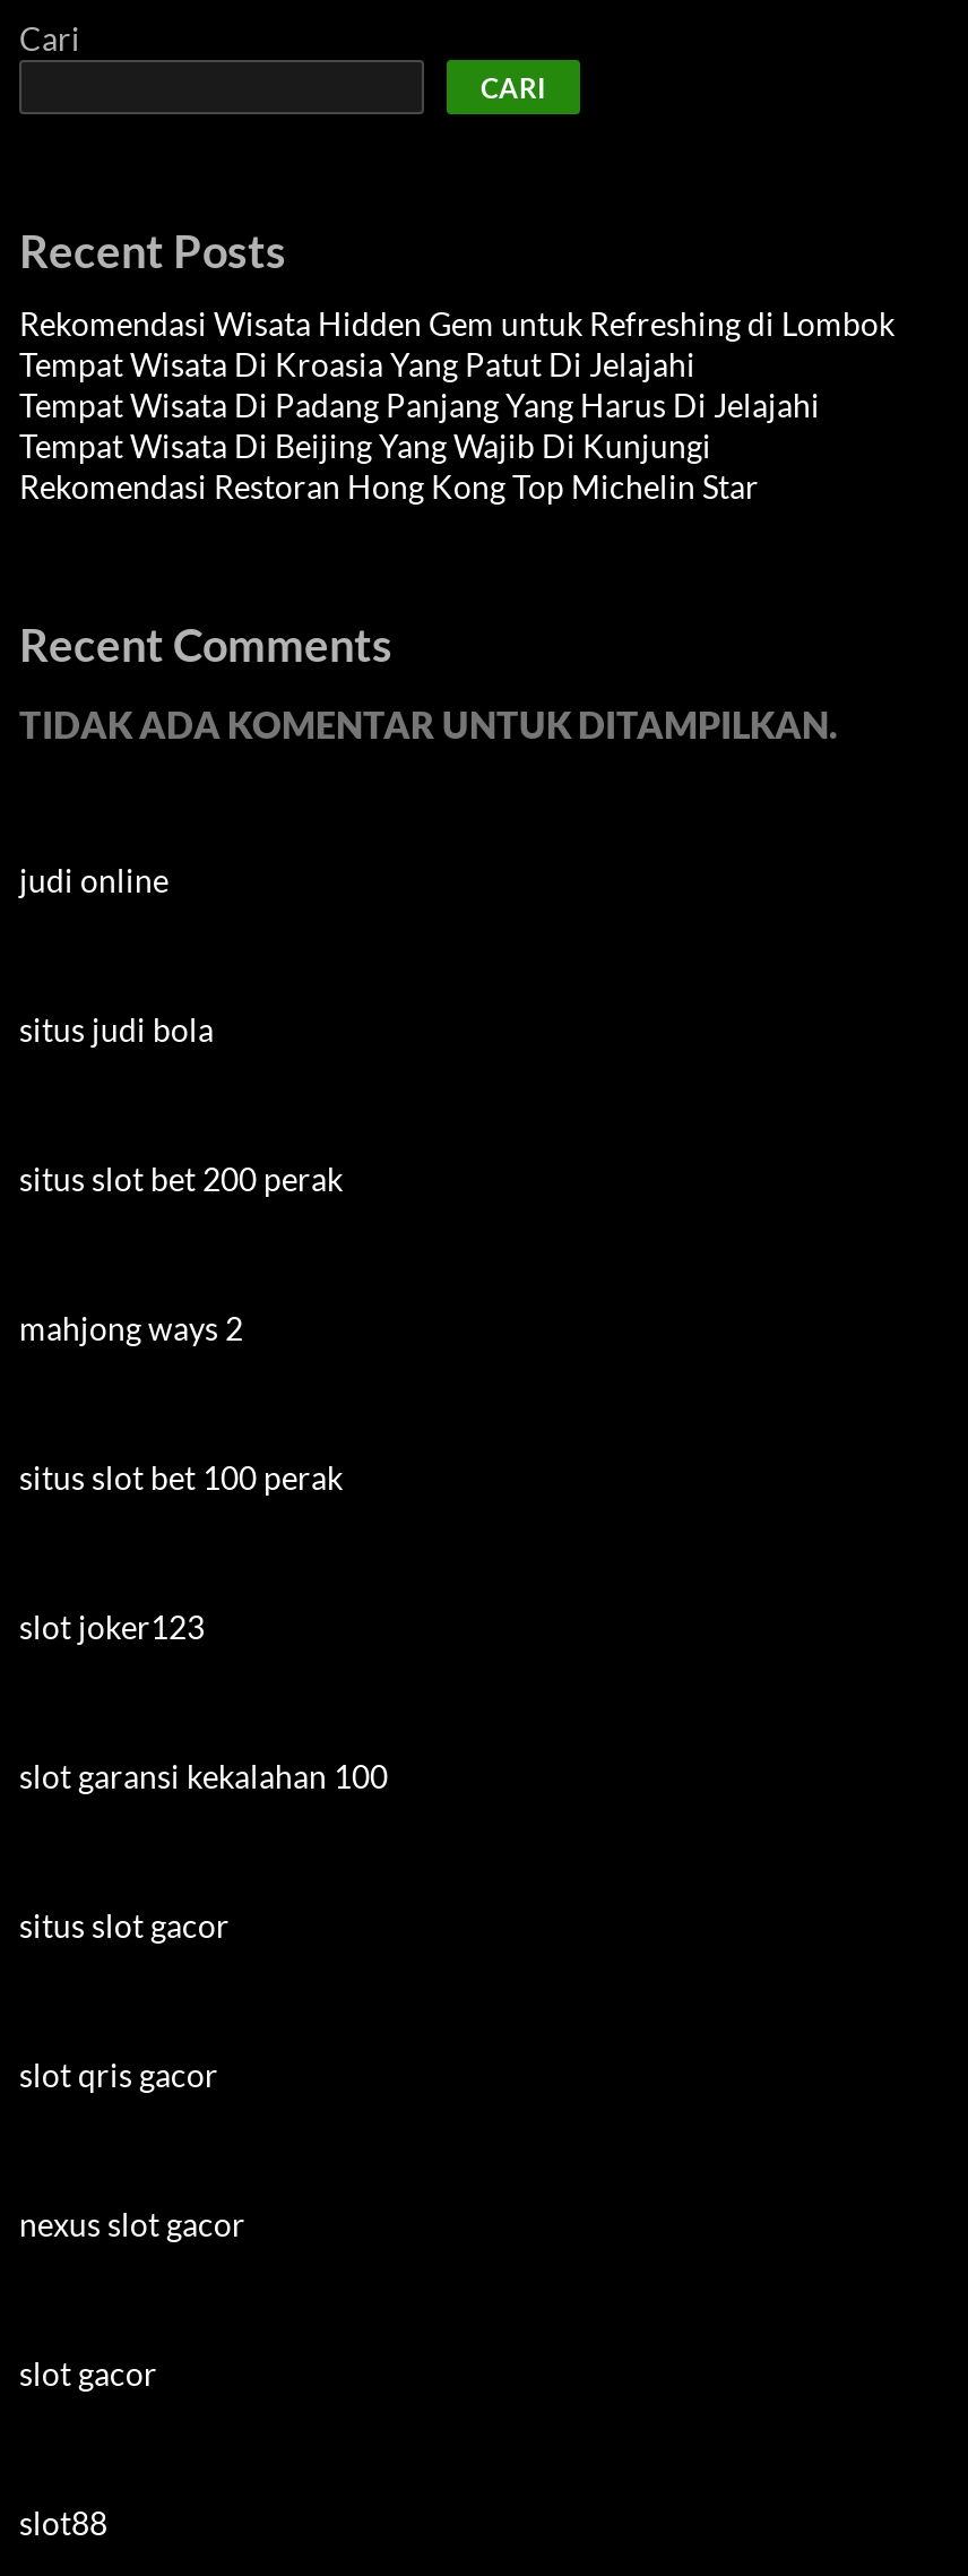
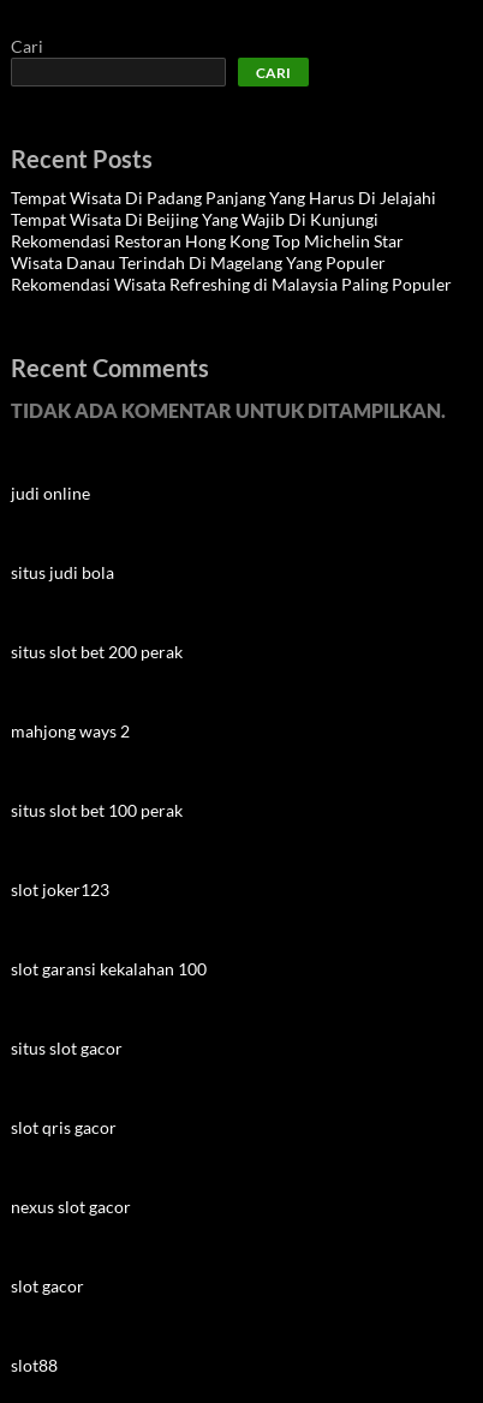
- Rekomendasi Wisata Hidden Gem untuk Refreshing di Lombok
- Tempat Wisata Di Kroasia Yang Patut Di Jelajahi

moved up: Tempat Wisata Di Padang Panjang Yang Harus Di Jelajahi | Tempat Wisata Di Beijing Yang Wajib Di Kunjungi | Rekomendasi Restoran Hong Kong Top Michelin Star

+ Wisata Danau Terindah Di Magelang Yang Populer
+ Rekomendasi Wisata Refreshing di Malaysia Paling Populer
